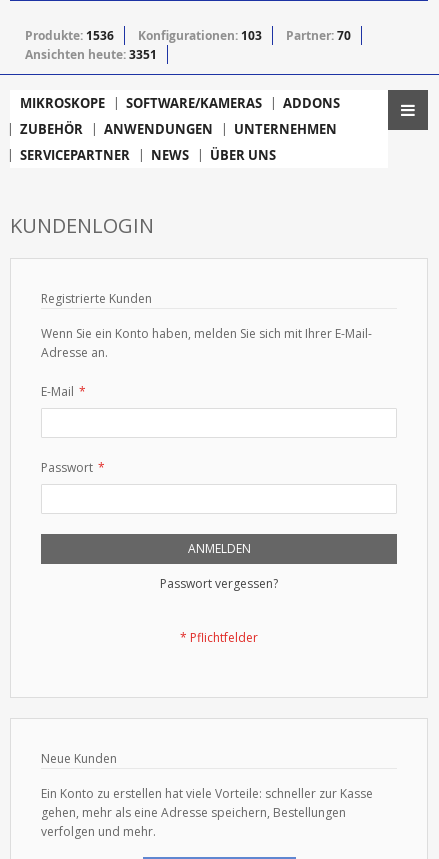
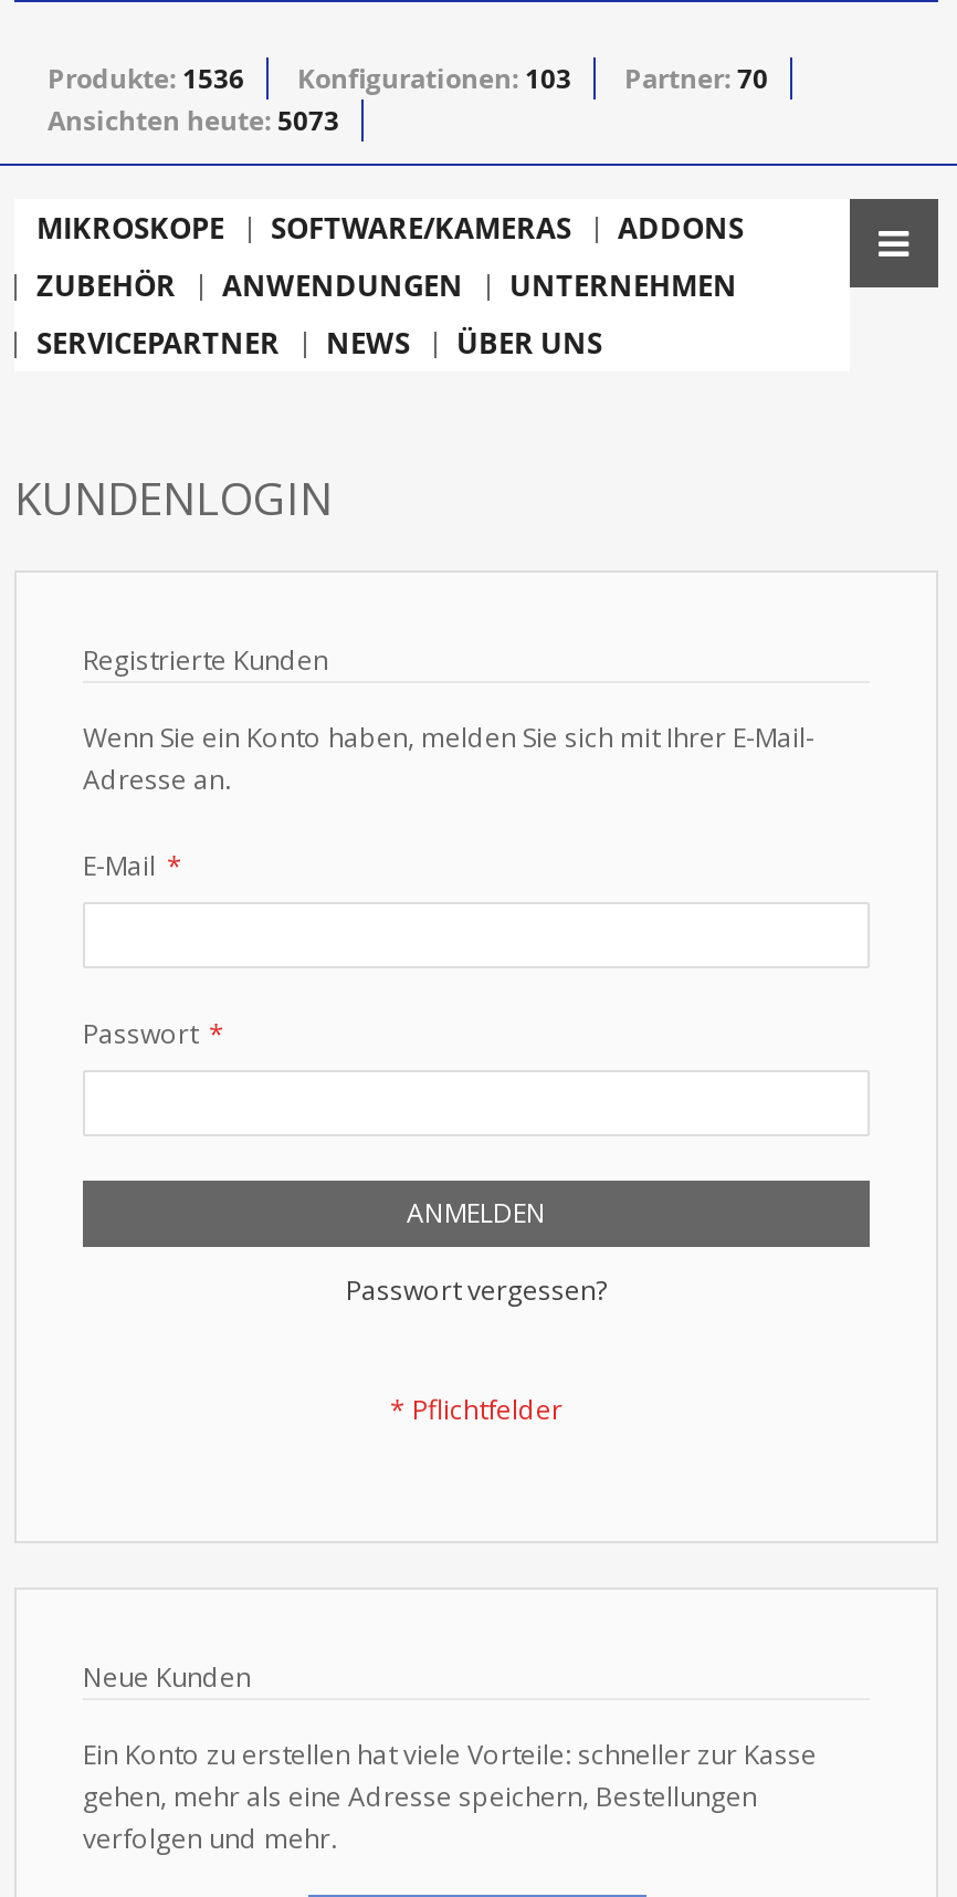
- Ansichten heute: 3351
+ Ansichten heute: 5073
